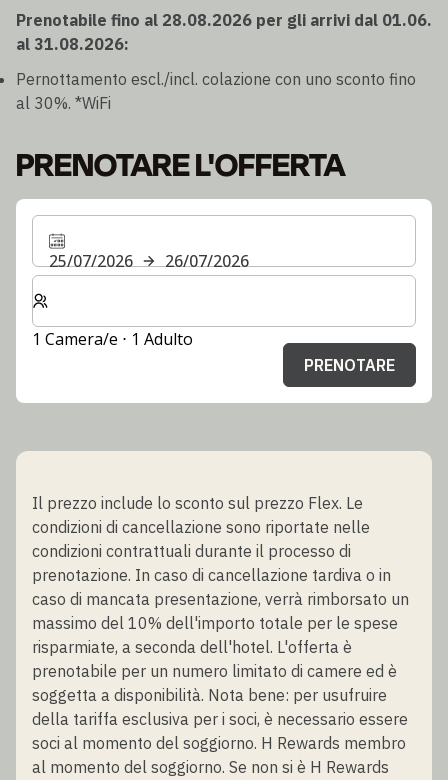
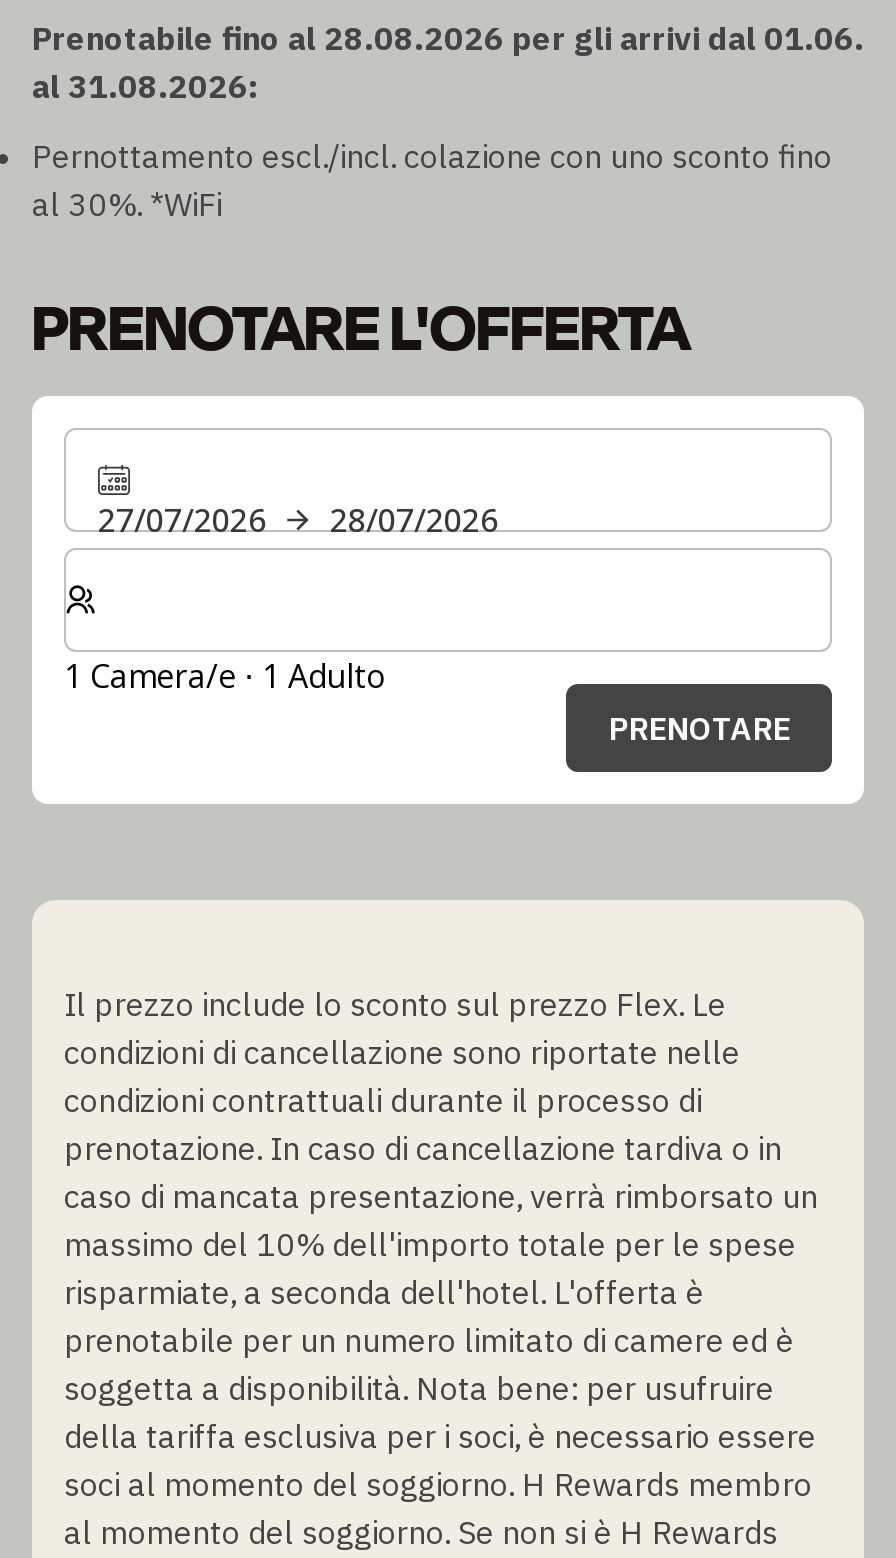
- 25/07/2026
+ 27/07/2026

- 26/07/2026
+ 28/07/2026
